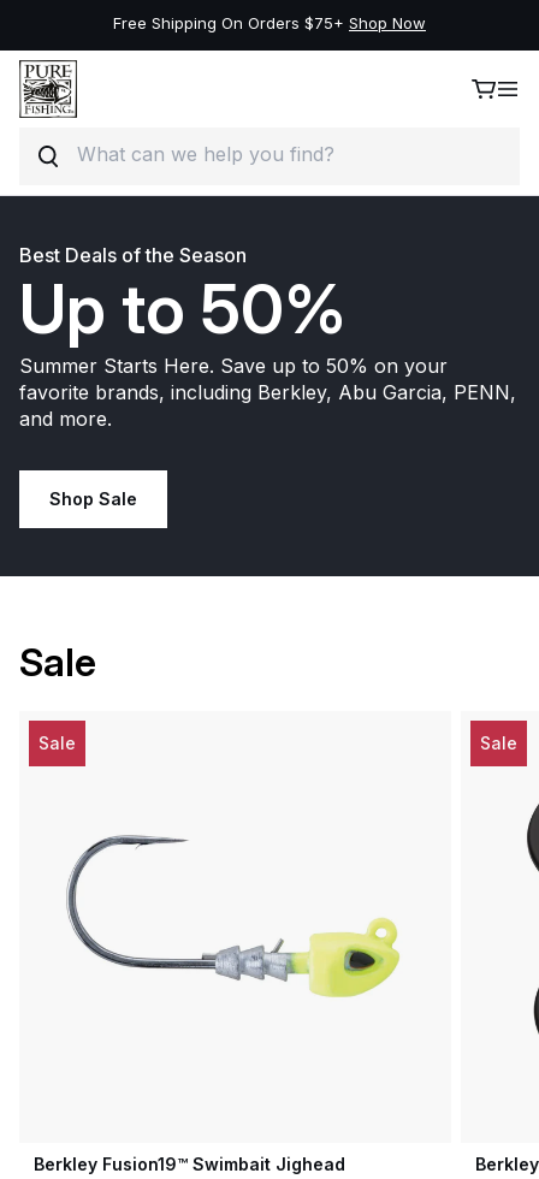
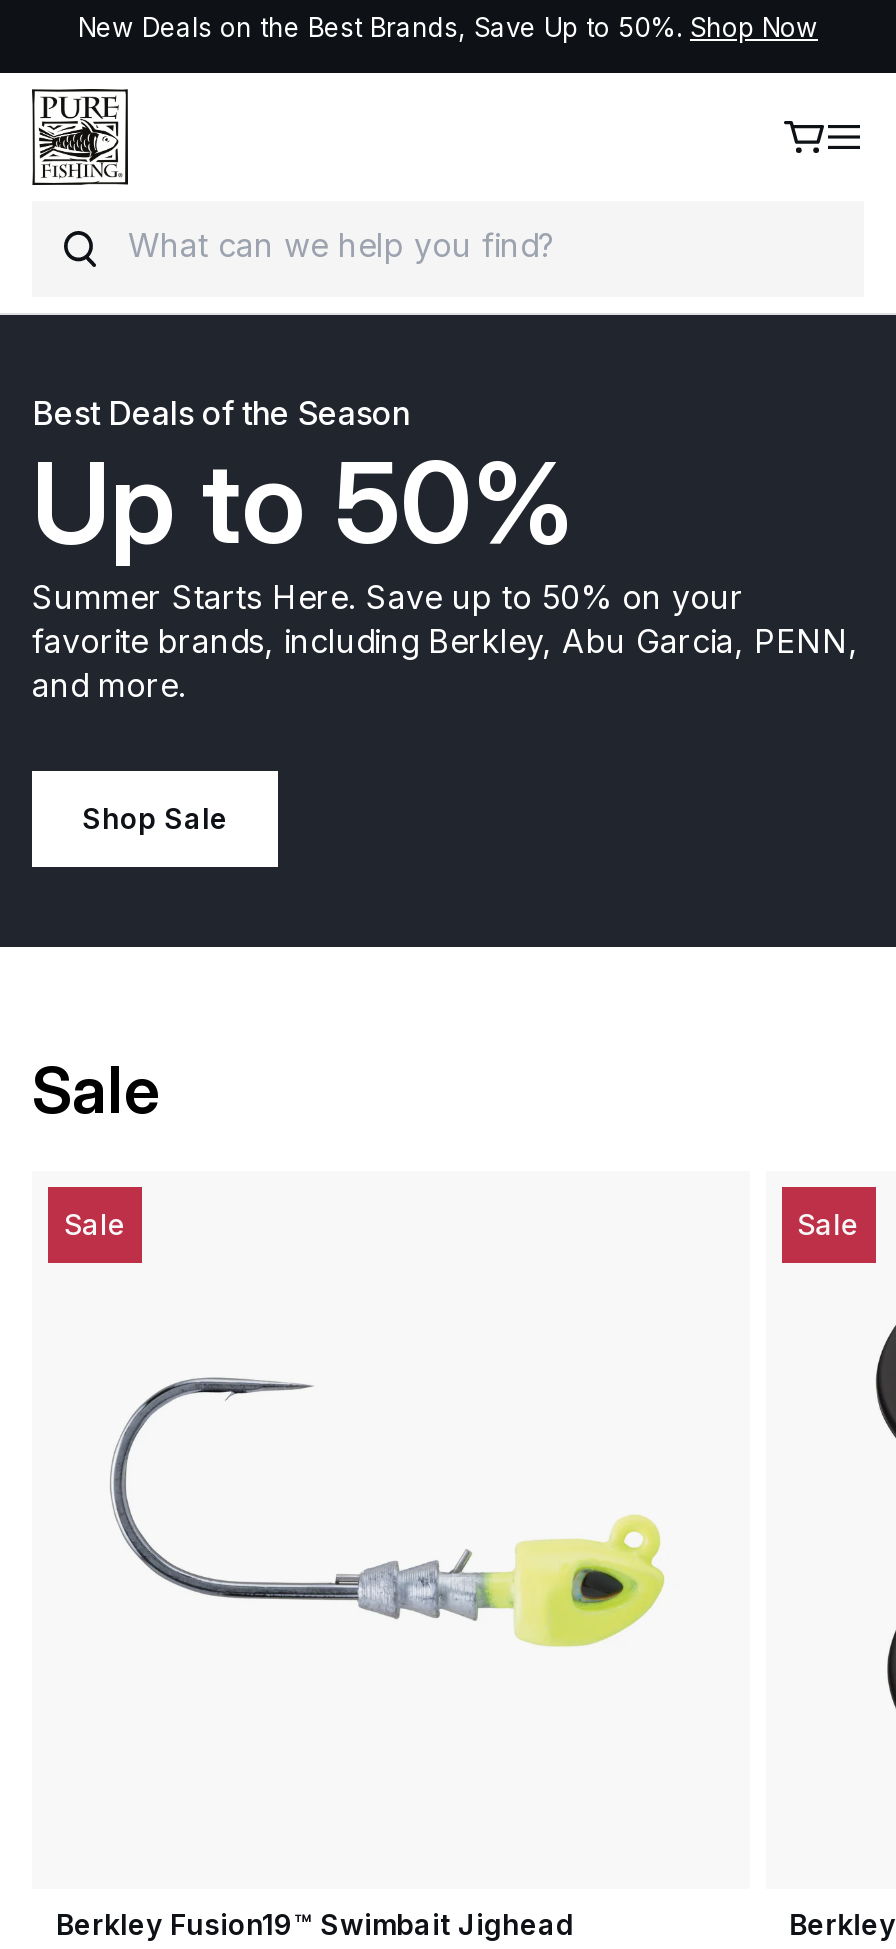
- Free Shipping On Orders $75+ Shop Now
+ New Deals on the Best Brands, Save Up to 50%. Shop Now
